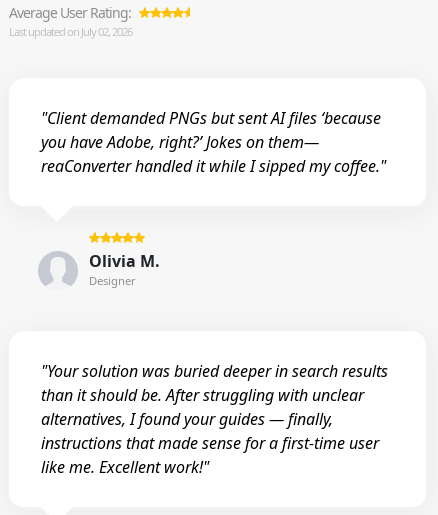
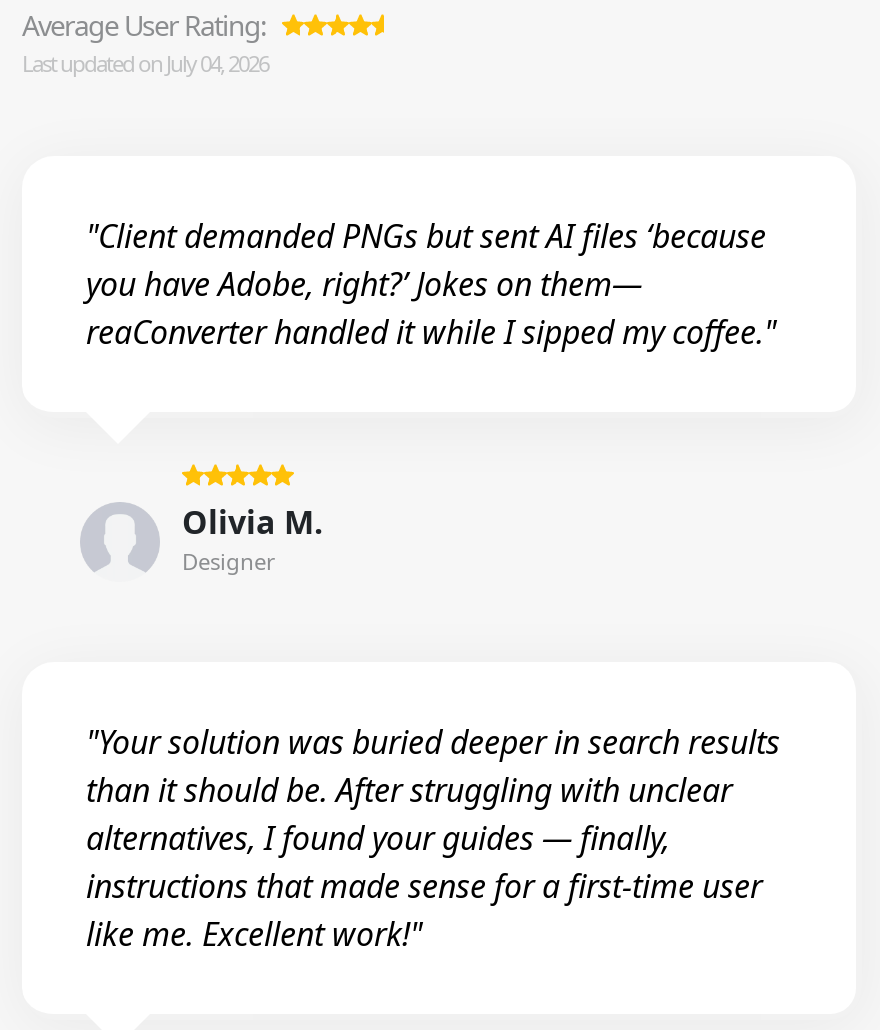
- Last updated on July 02, 2026
+ Last updated on July 04, 2026
